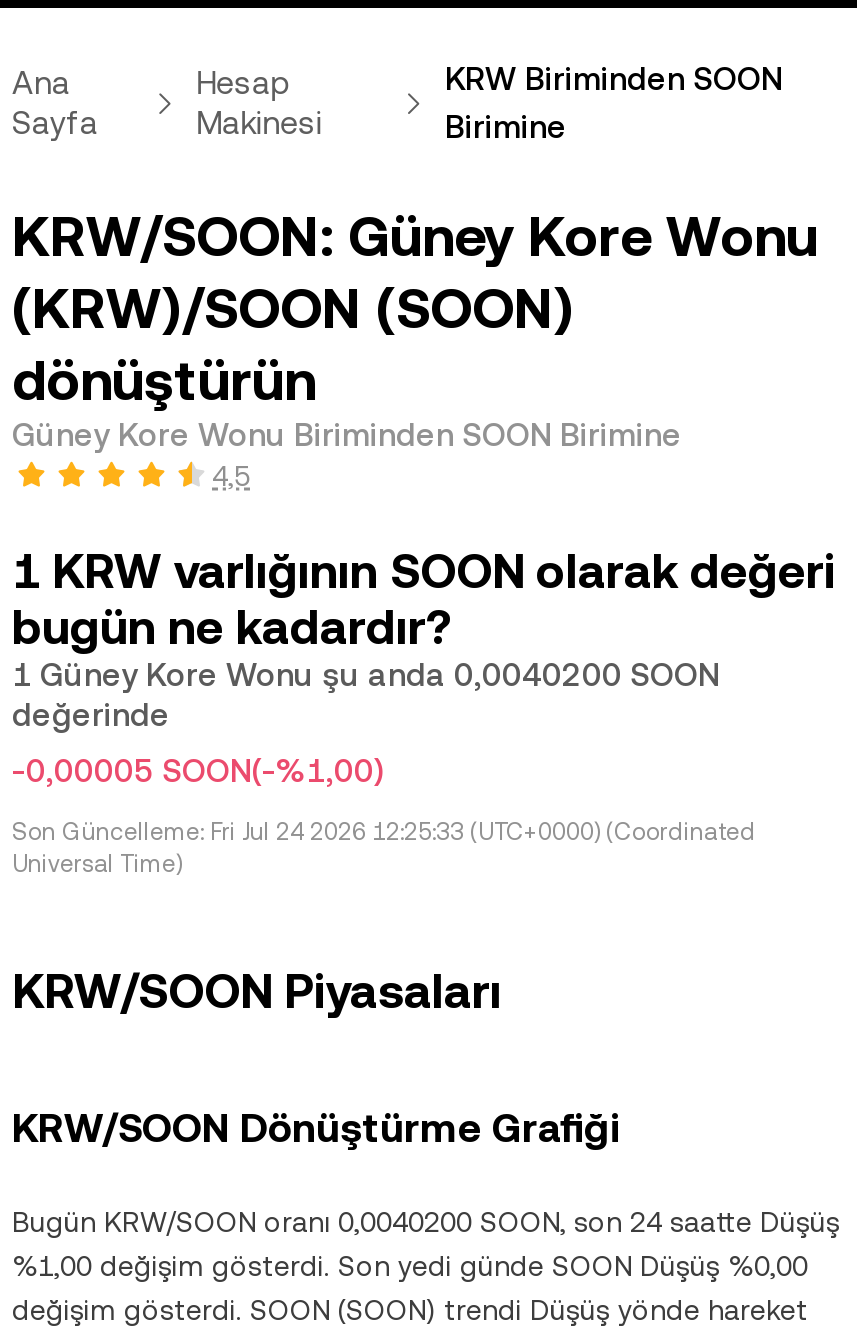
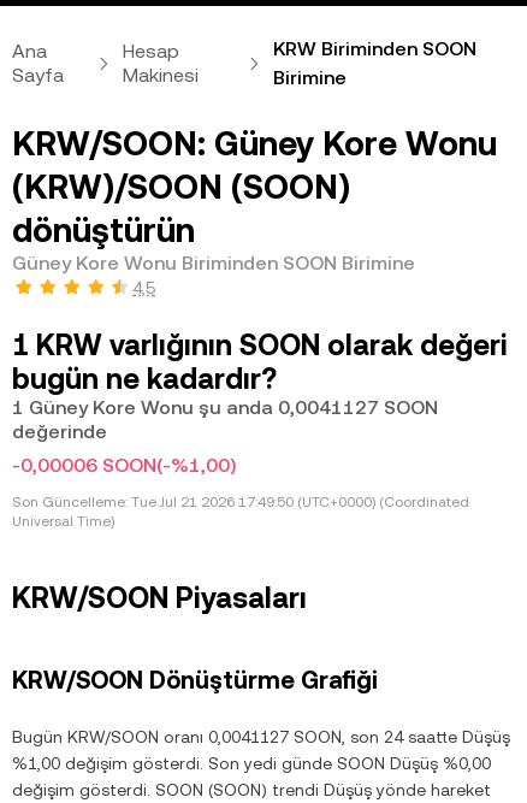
- 1 Güney Kore Wonu şu anda 0,0040200 SOON
+ 1 Güney Kore Wonu şu anda 0,0041127 SOON

- -0,00005 SOON(-%1,00)
+ -0,00006 SOON(-%1,00)

- Son Güncelleme: Fri Jul 24 2026 12:25:33 (UTC+0000) (Coordinated
+ Son Güncelleme: Tue Jul 21 2026 17:49:50 (UTC+0000) (Coordinated

- Bugün KRW/SOON oranı 0,0040200 SOON, son 24 saatte Düşüş
+ Bugün KRW/SOON oranı 0,0041127 SOON, son 24 saatte Düşüş
